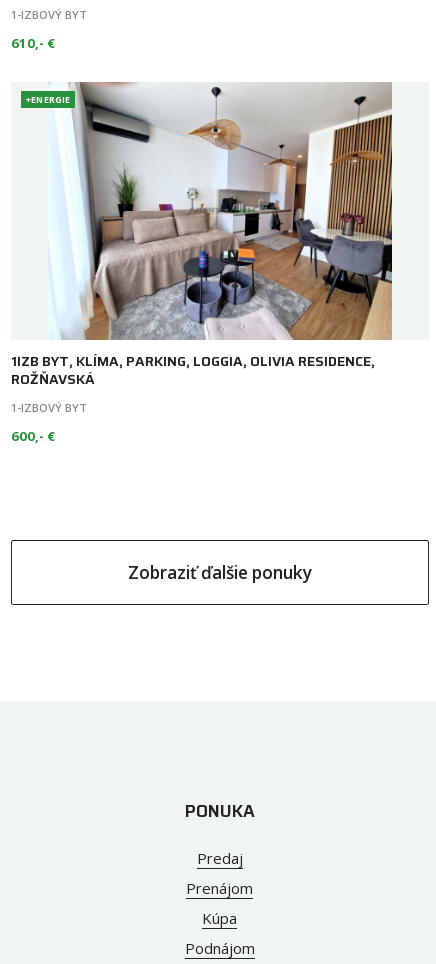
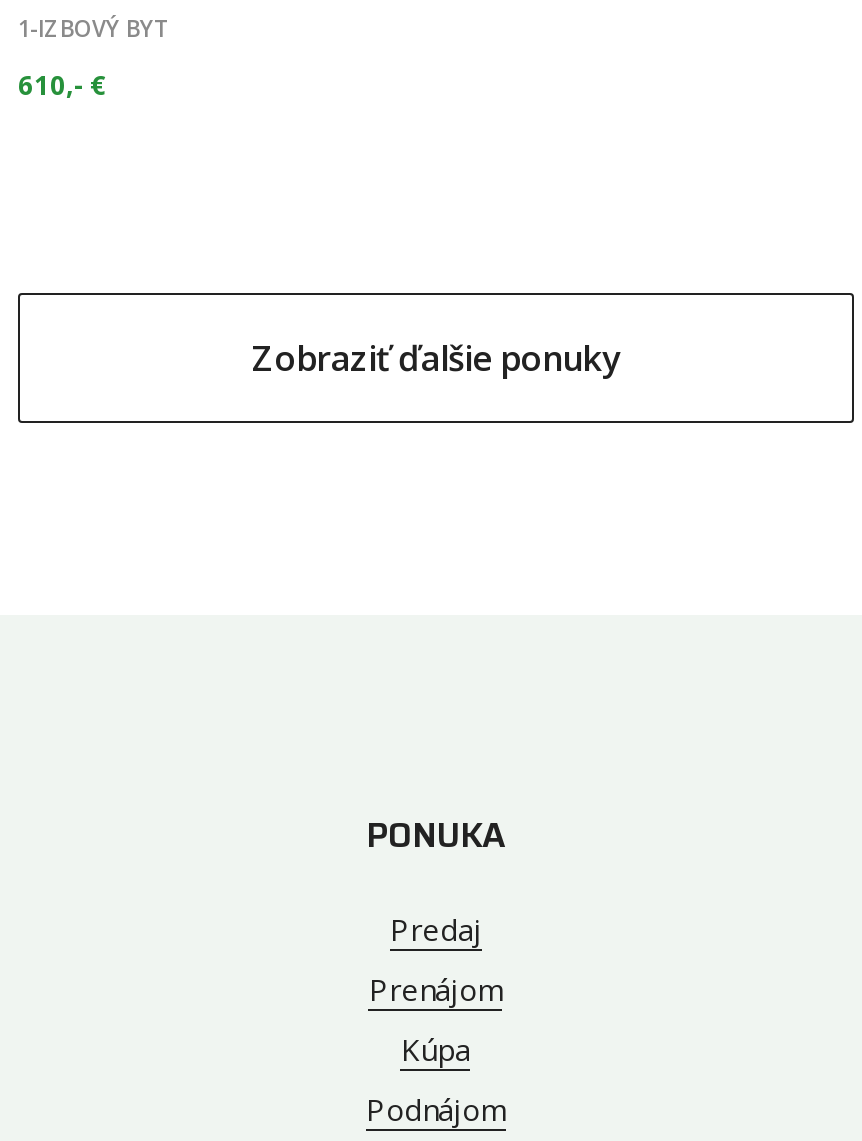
- [image]
- +ENERGIE

- 1IZB BYT, KLÍMA, PARKING, LOGGIA, OLIVIA RESIDENCE,
- ROŽŇAVSKÁ
- 1-IZBOVÝ BYT
- 600,- €
